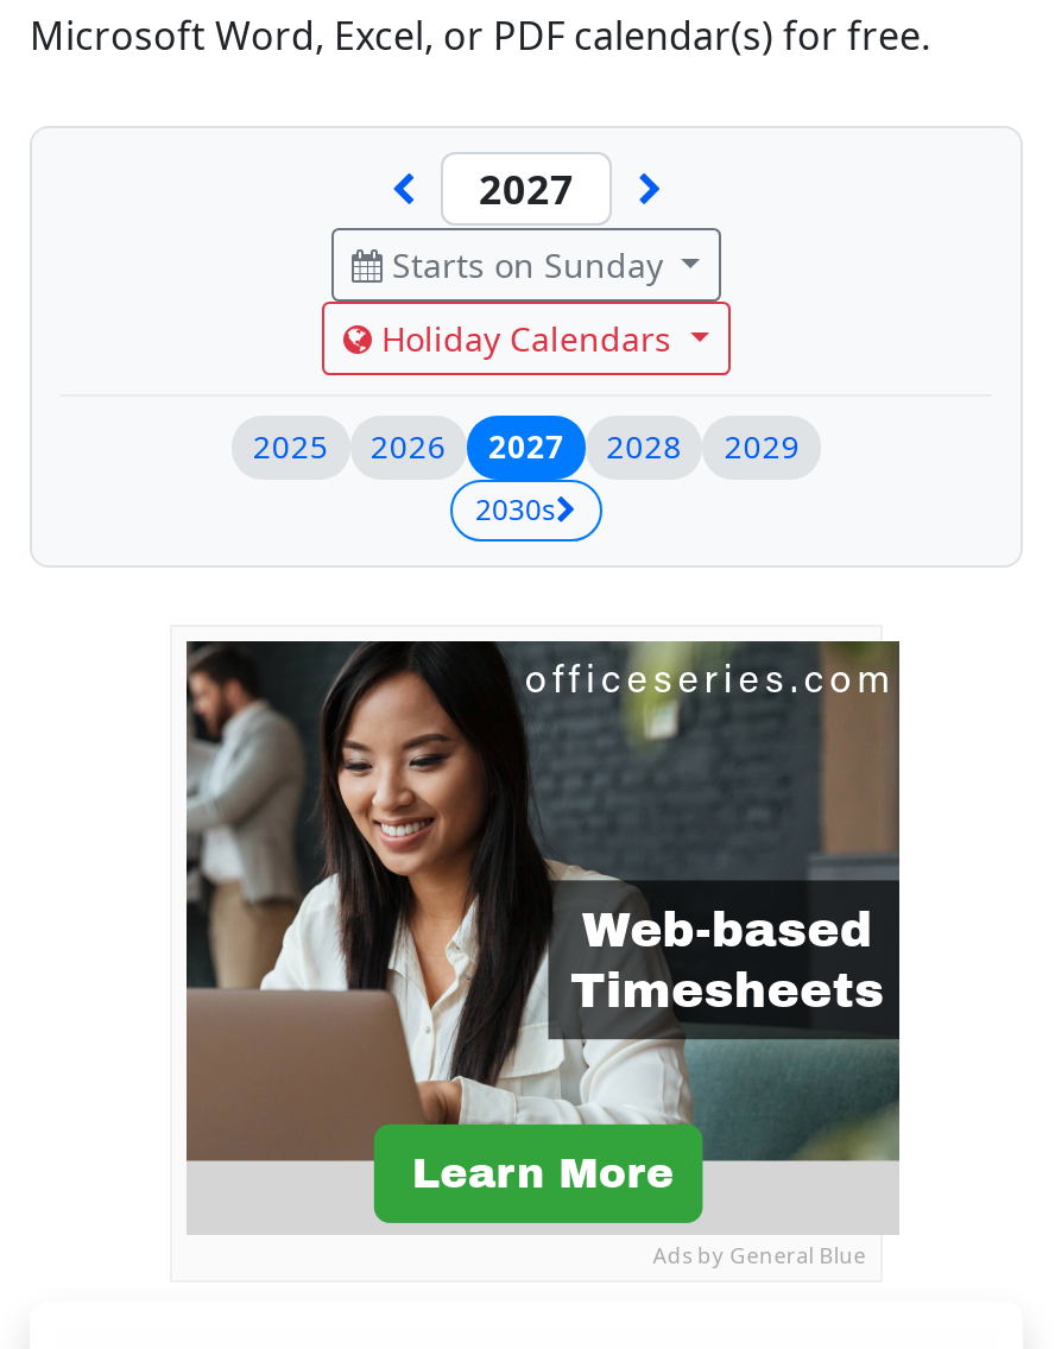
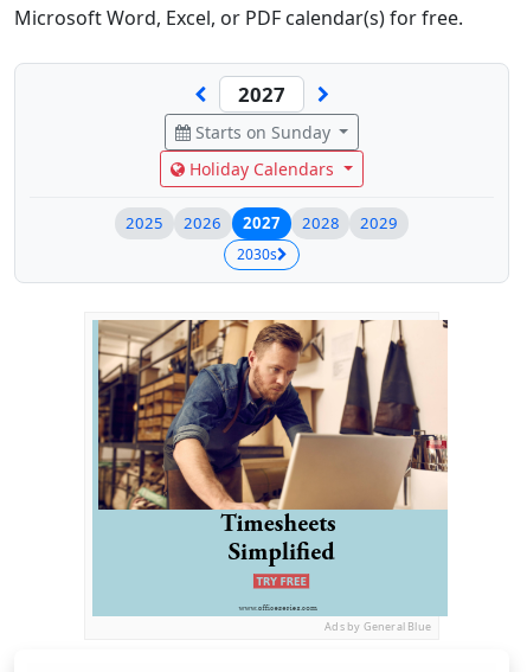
- [image]
+ [image]
